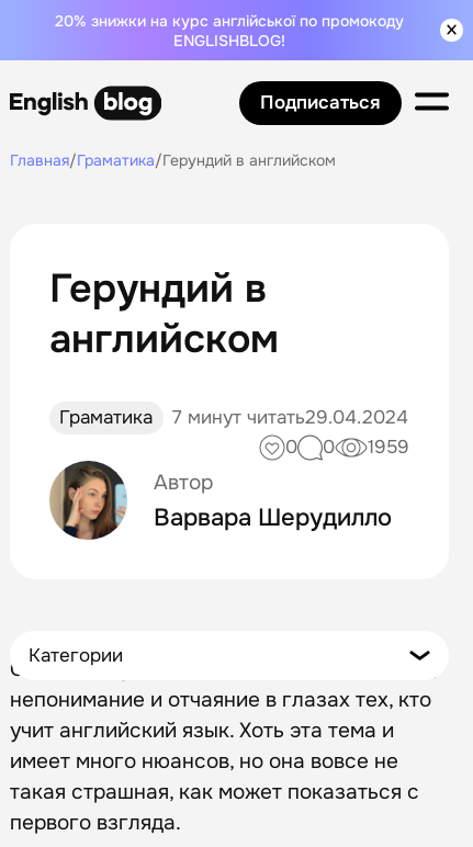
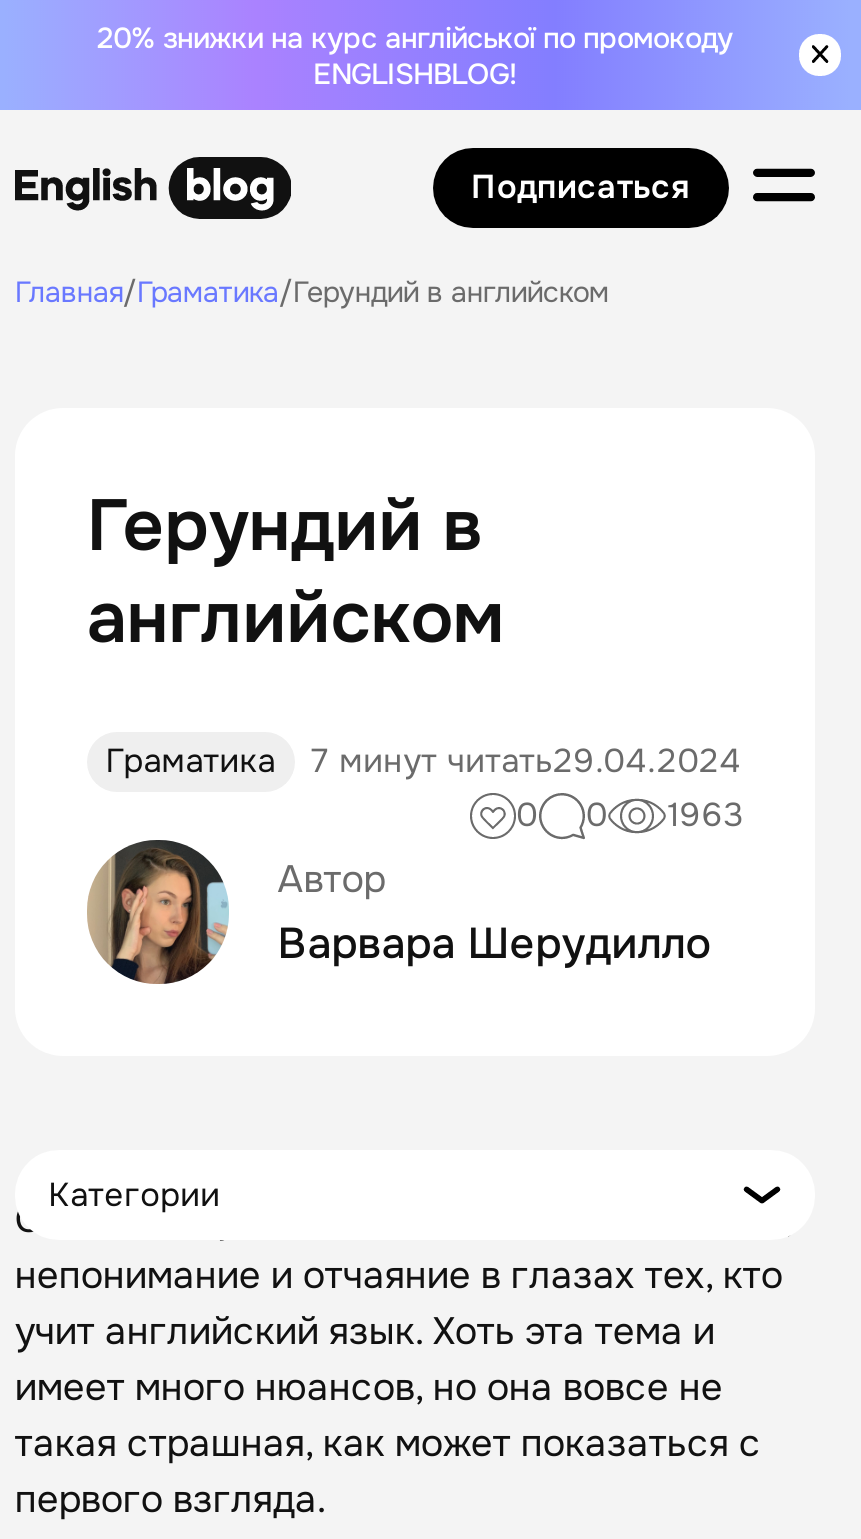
- 1959
+ 1963
